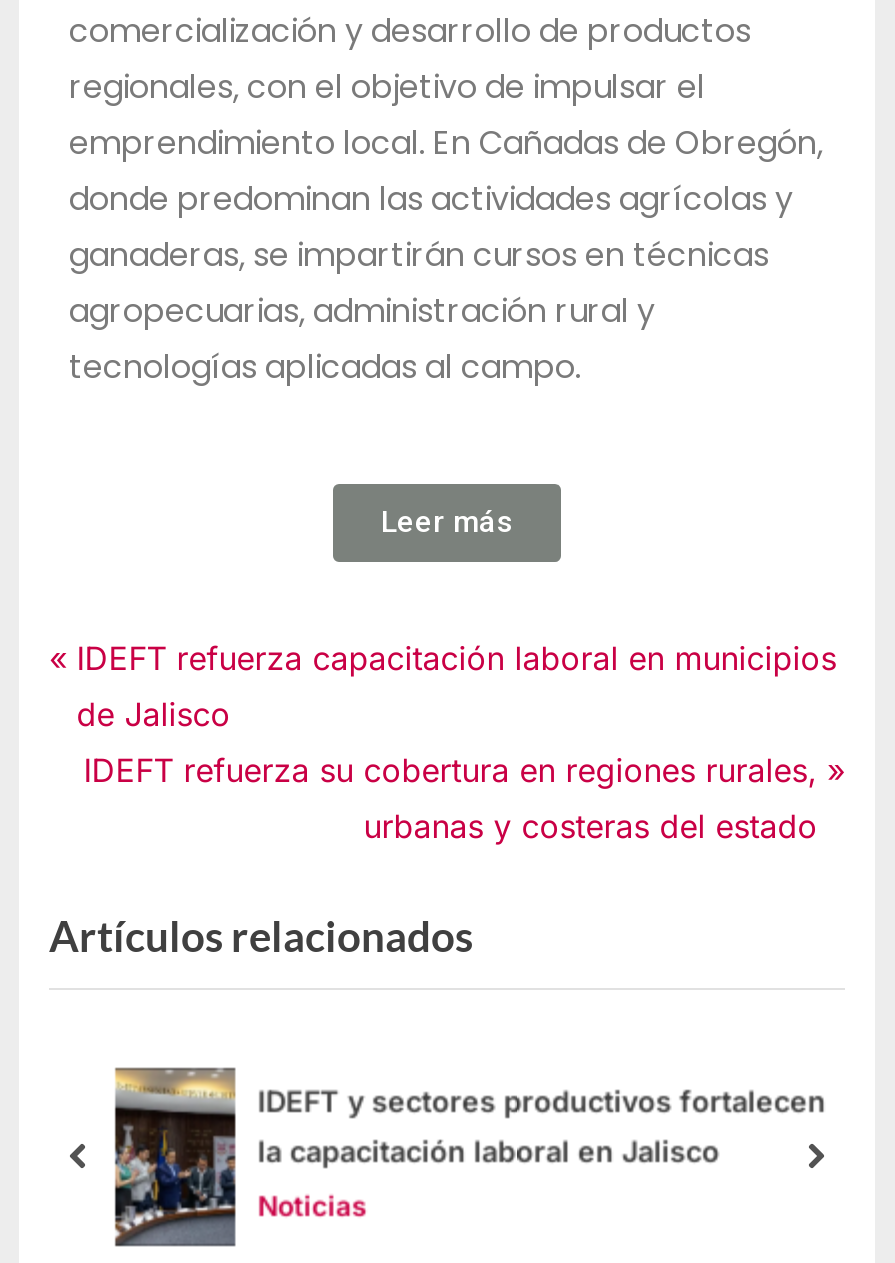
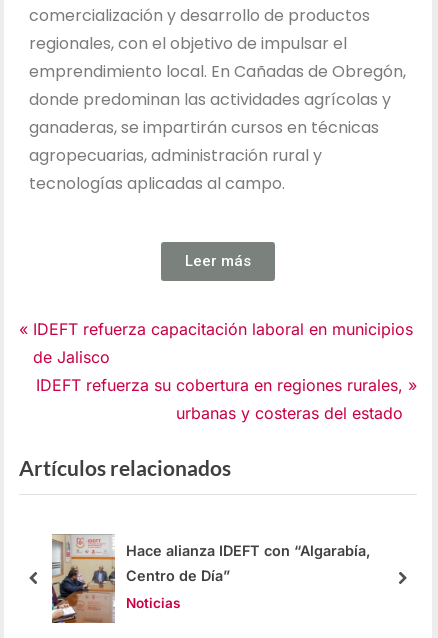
- [image]
- IDEFT y sectores productivos fortalecen
+ [image]
+ Hace alianza IDEFT con “Algarabía,

- la capacitación laboral en Jalisco
+ Centro de Día”
